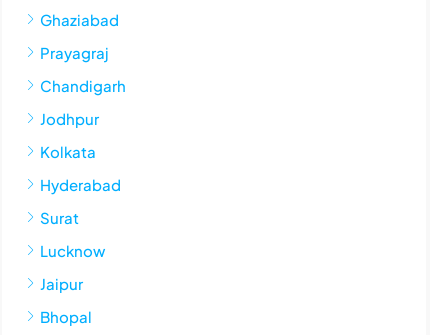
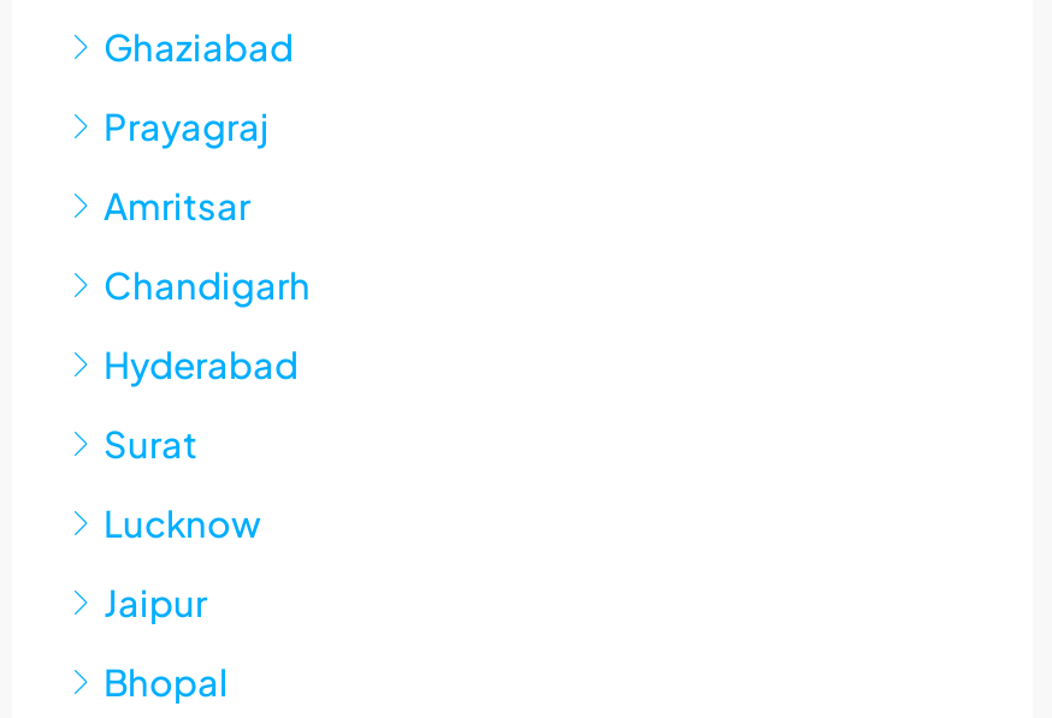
+ Amritsar

moved down: Chandigarh

- Jodhpur
- Kolkata
